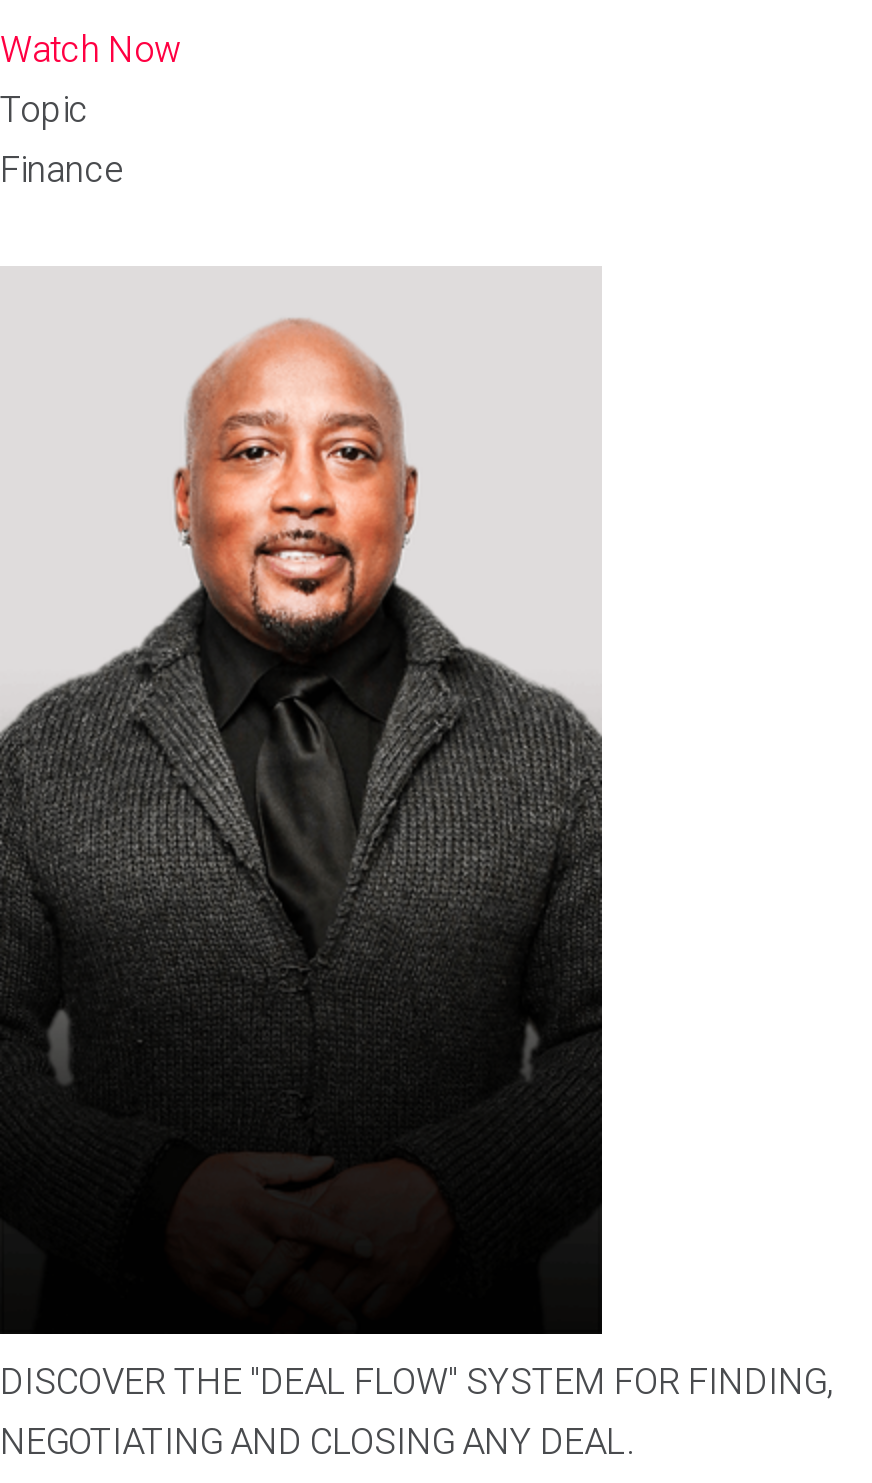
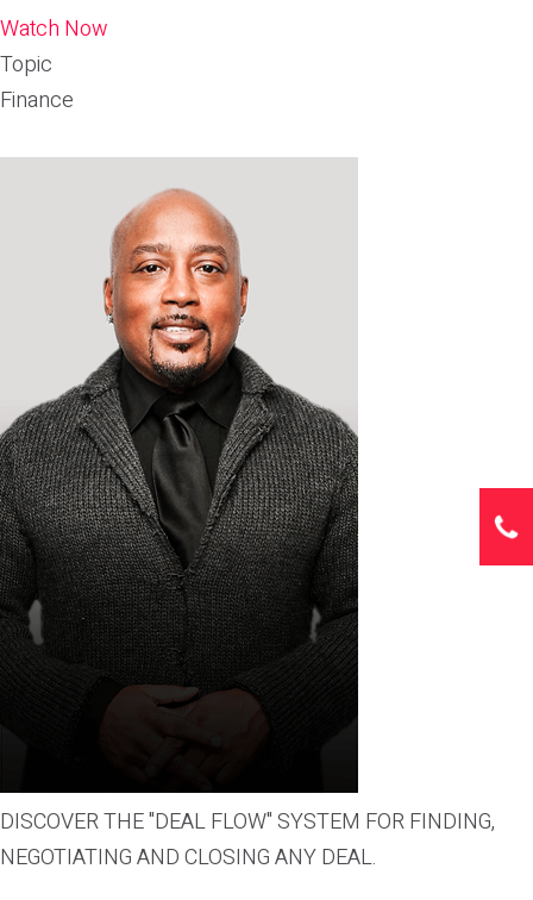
+ [image]
